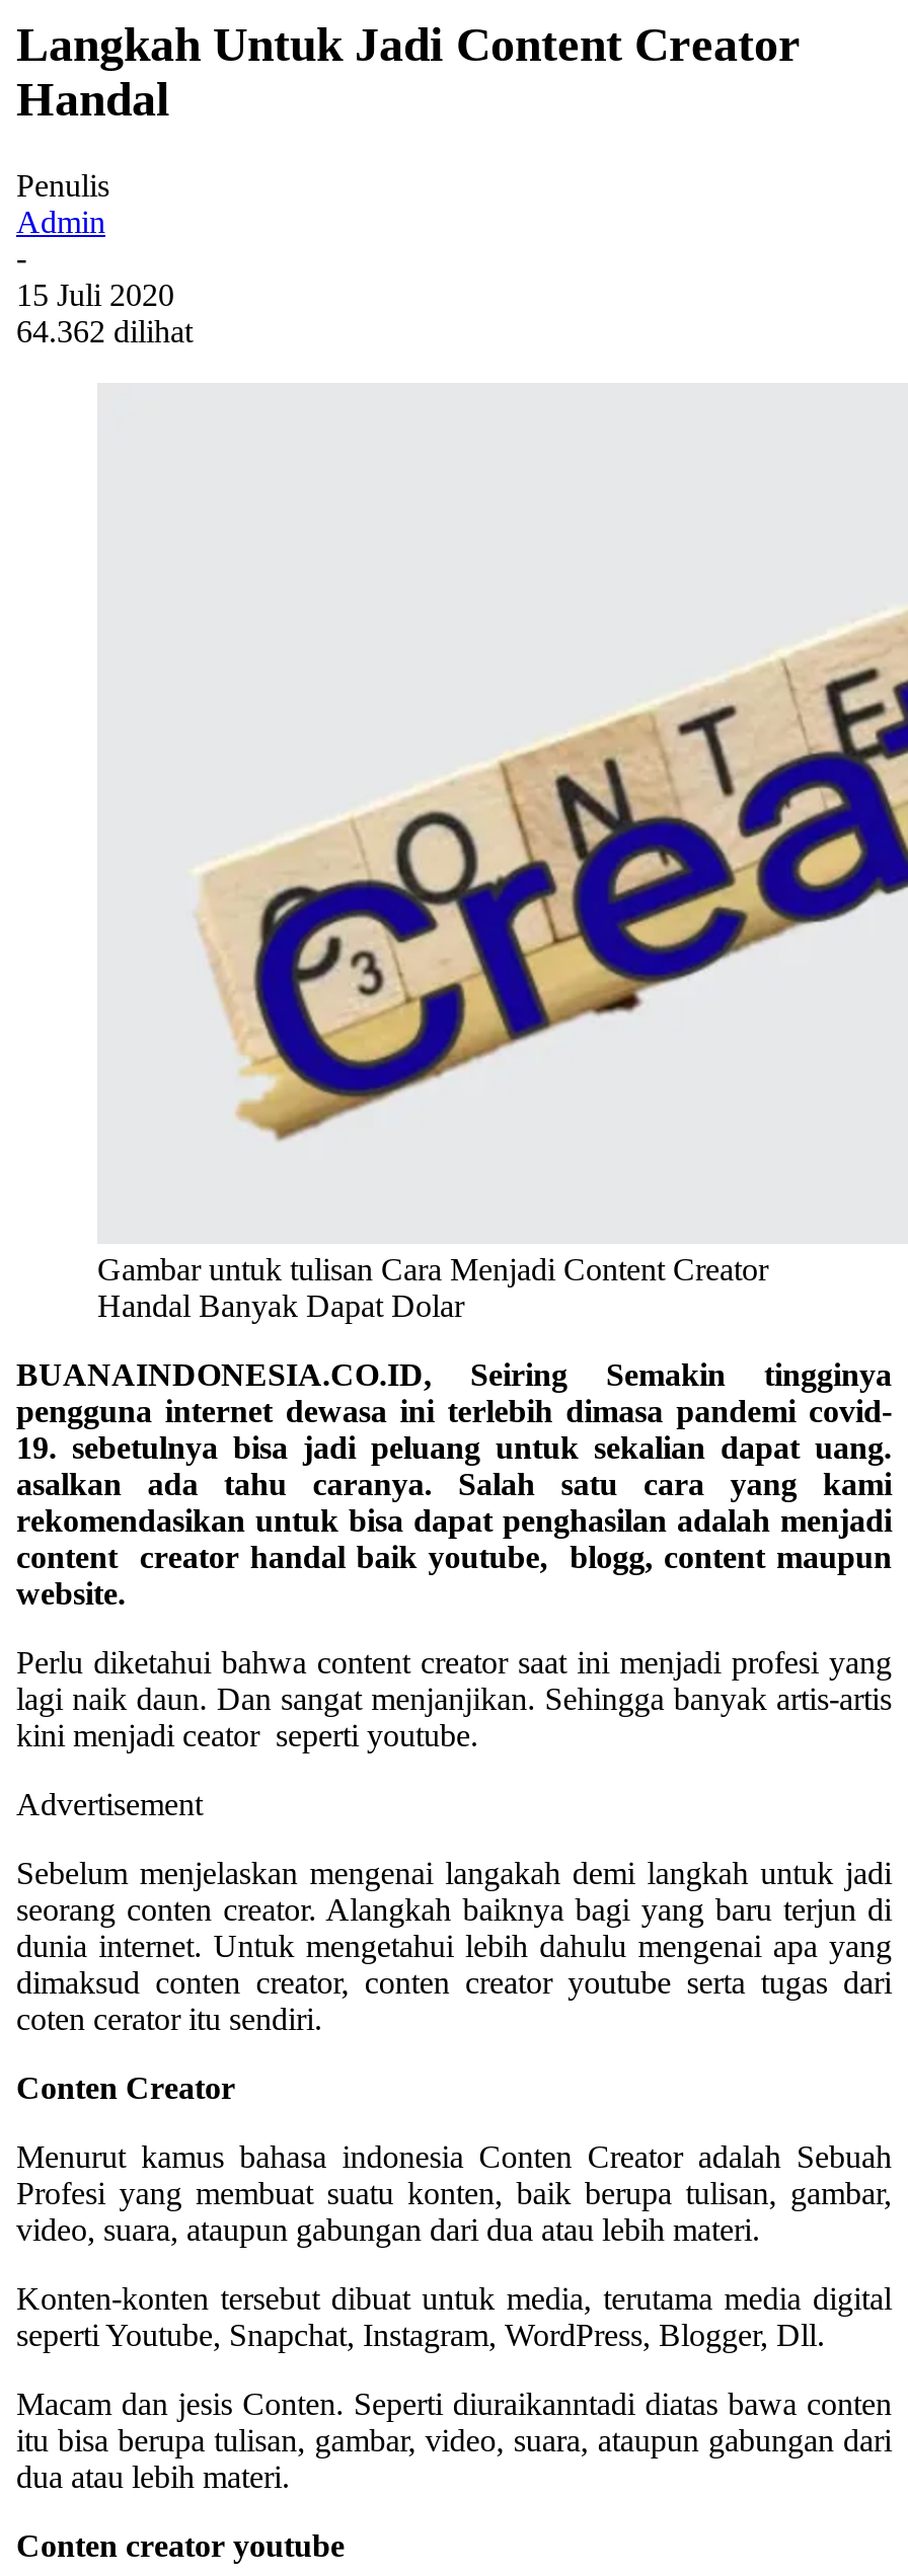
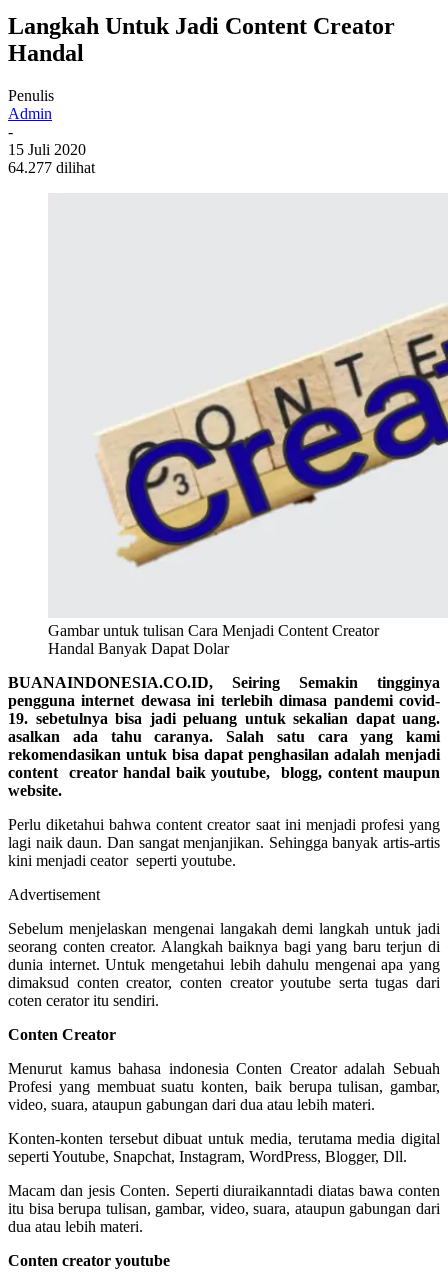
- 64.362 dilihat
+ 64.277 dilihat
